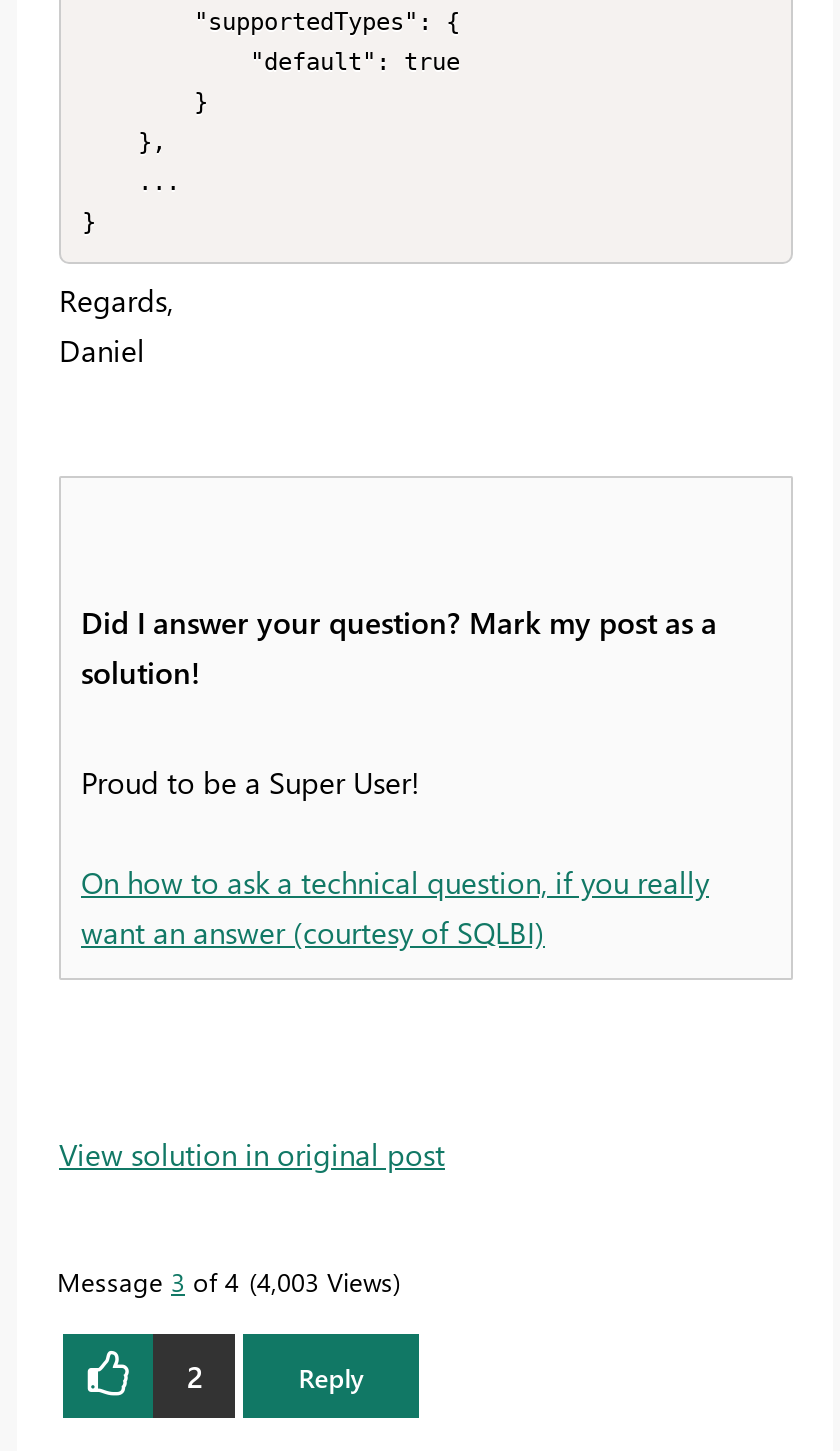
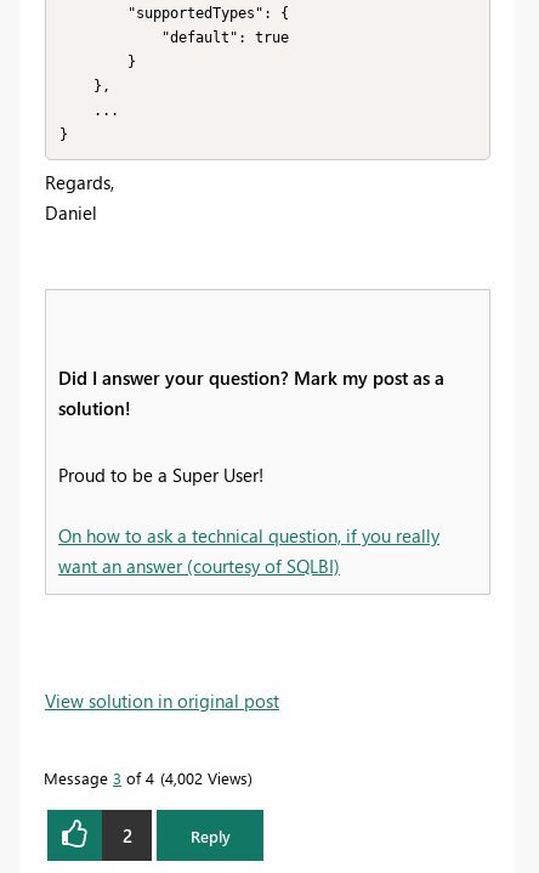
- Message 3 of 4 4,003 Views
+ Message 3 of 4 4,002 Views
